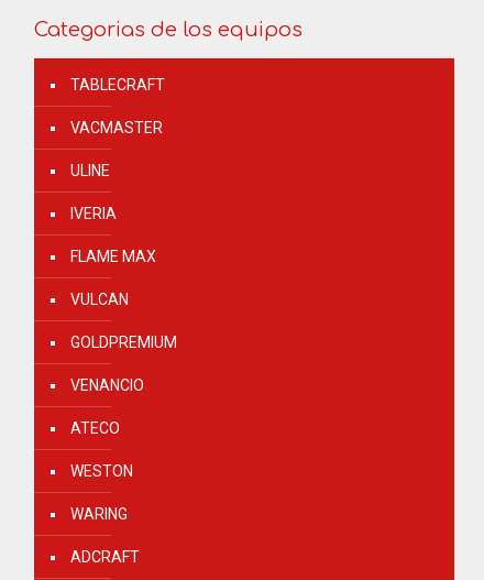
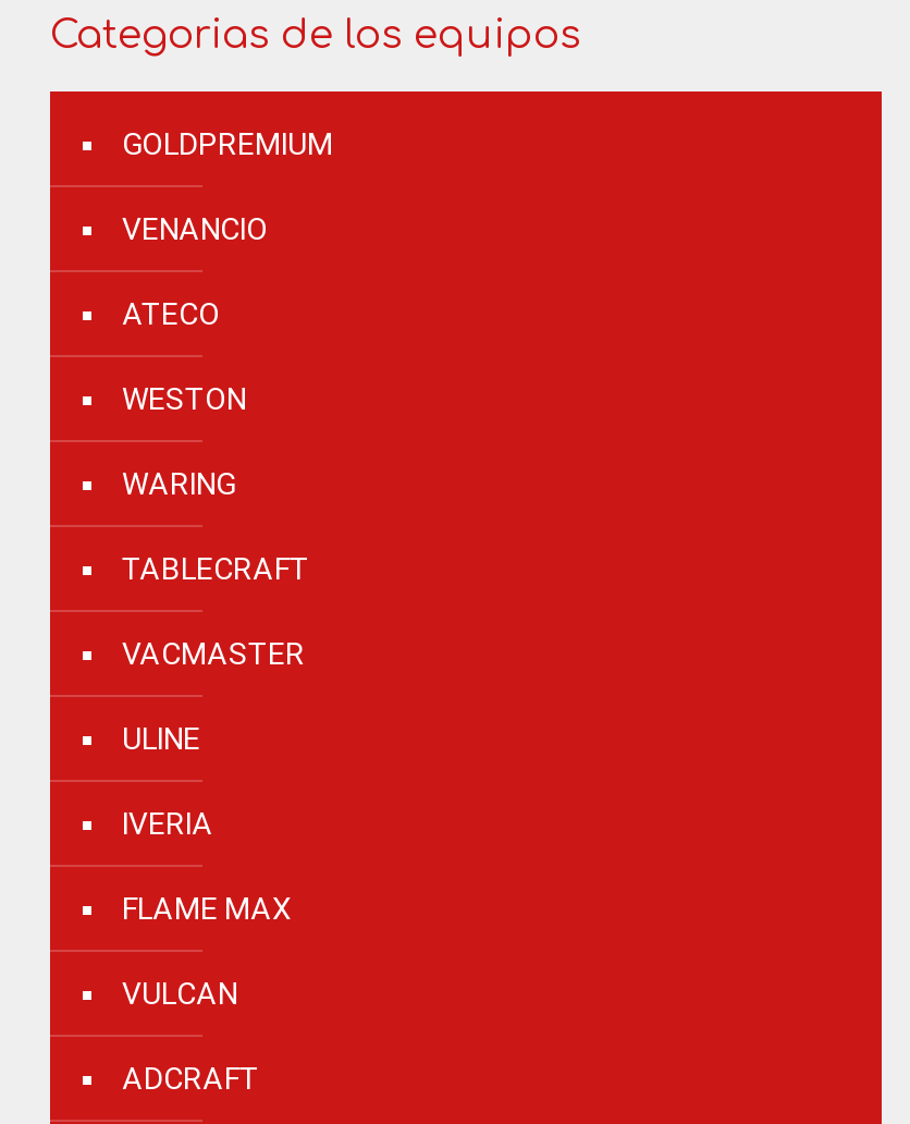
moved down: TABLECRAFT | VACMASTER | ULINE | IVERIA | FLAME MAX | VULCAN

moved up: GOLDPREMIUM | VENANCIO | ATECO | WESTON | WARING
